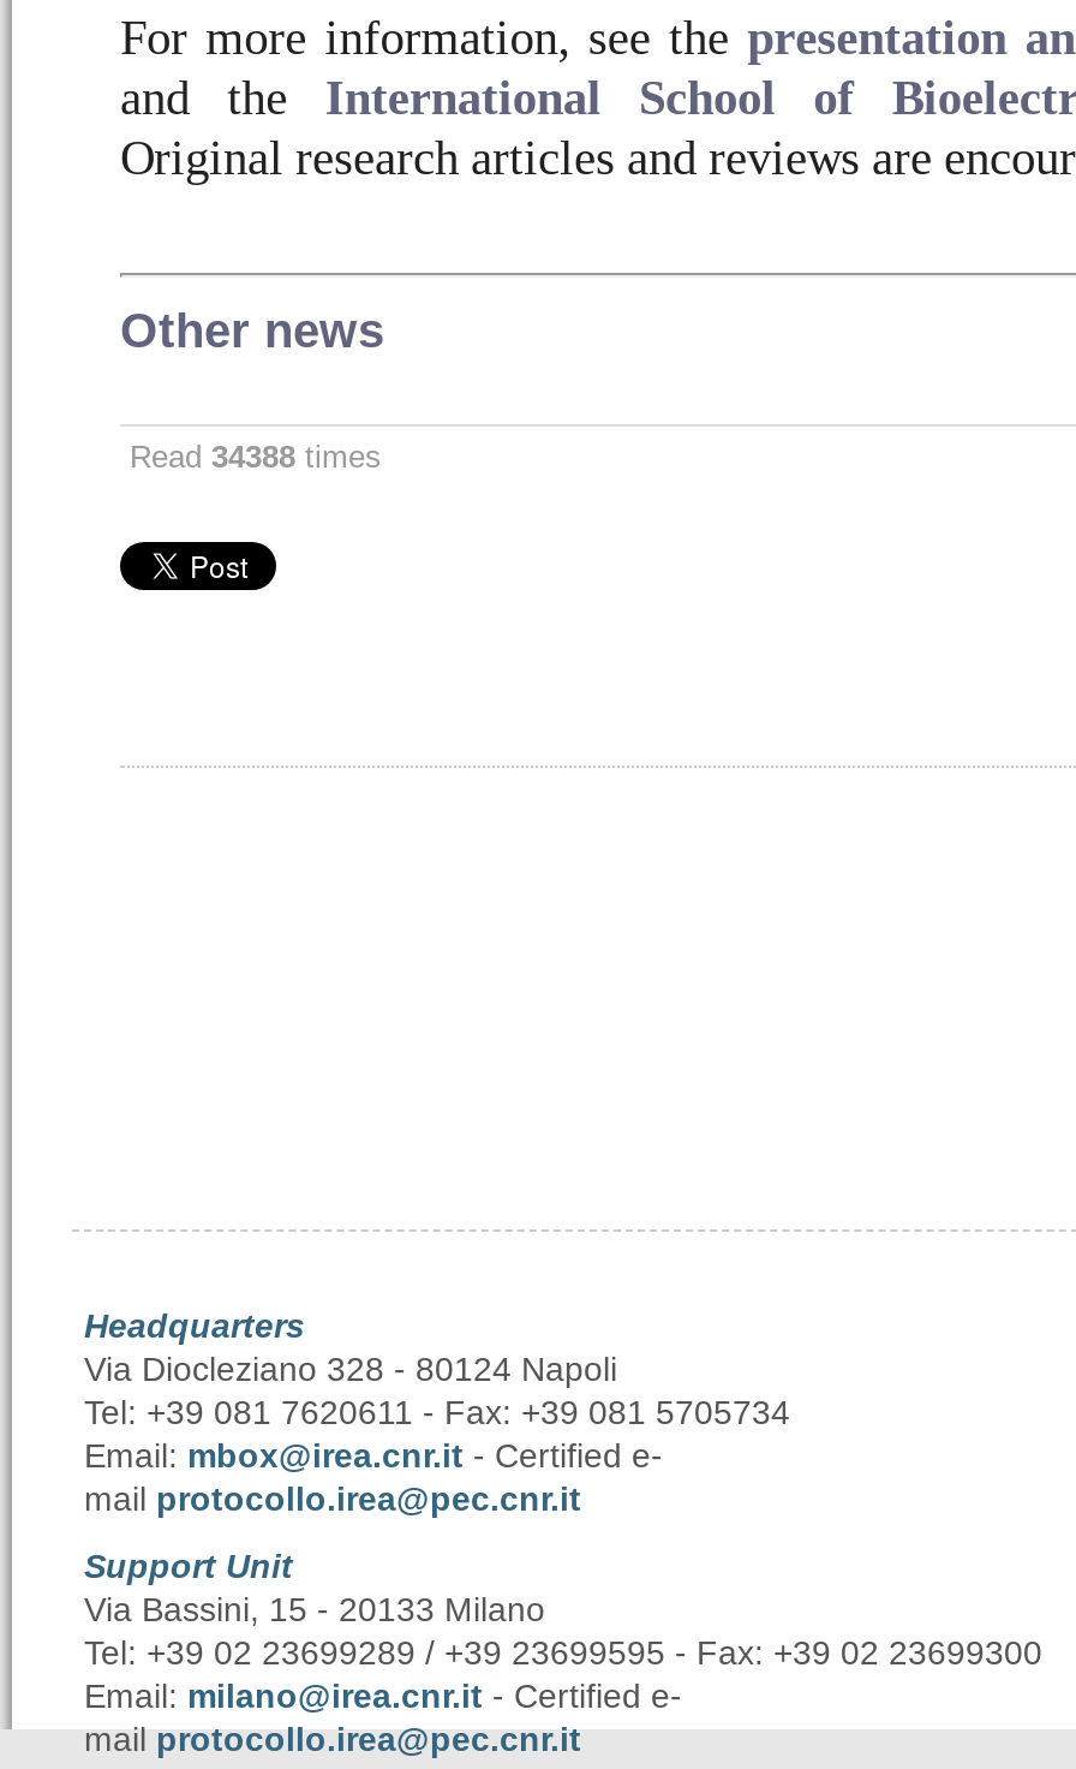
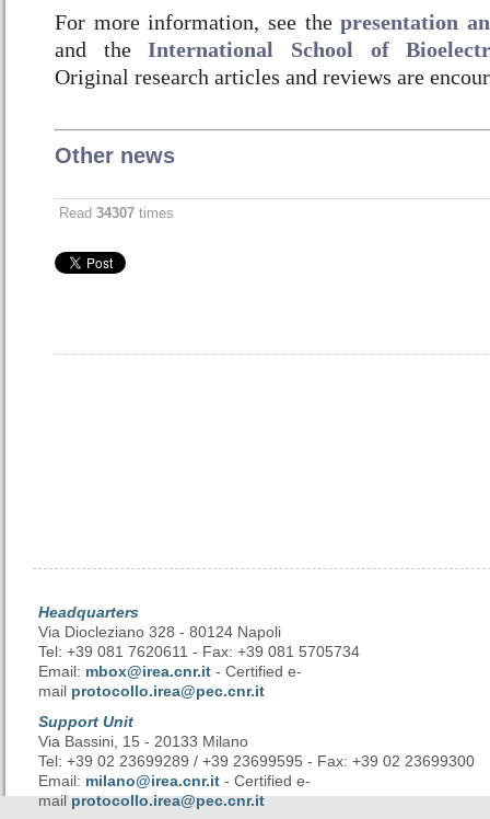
- Read 34388 times
+ Read 34307 times
